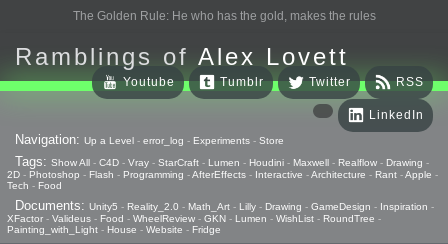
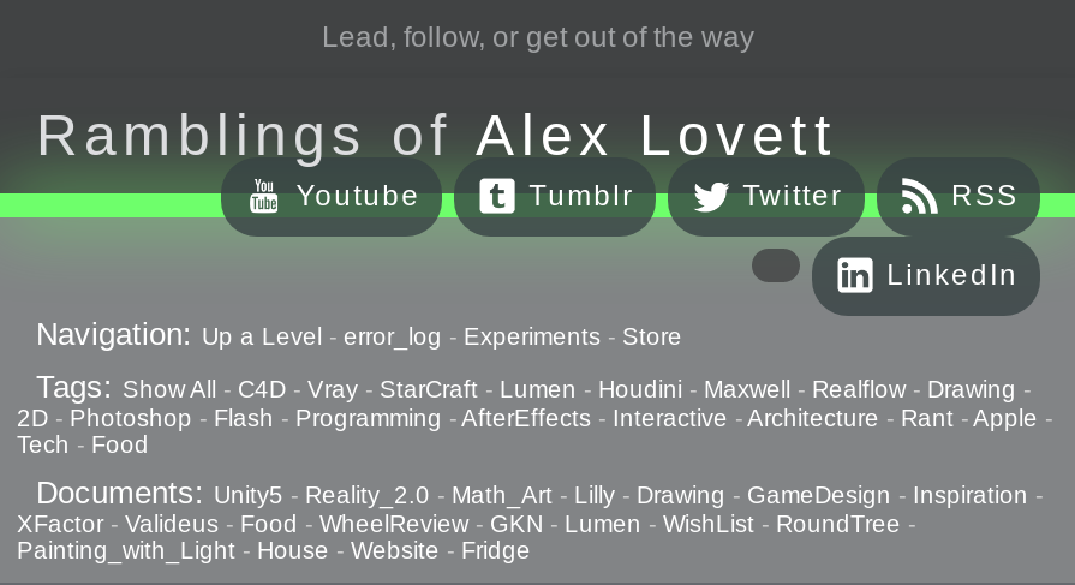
- The Golden Rule: He who has the gold, makes the rules
+ Lead, follow, or get out of the way
